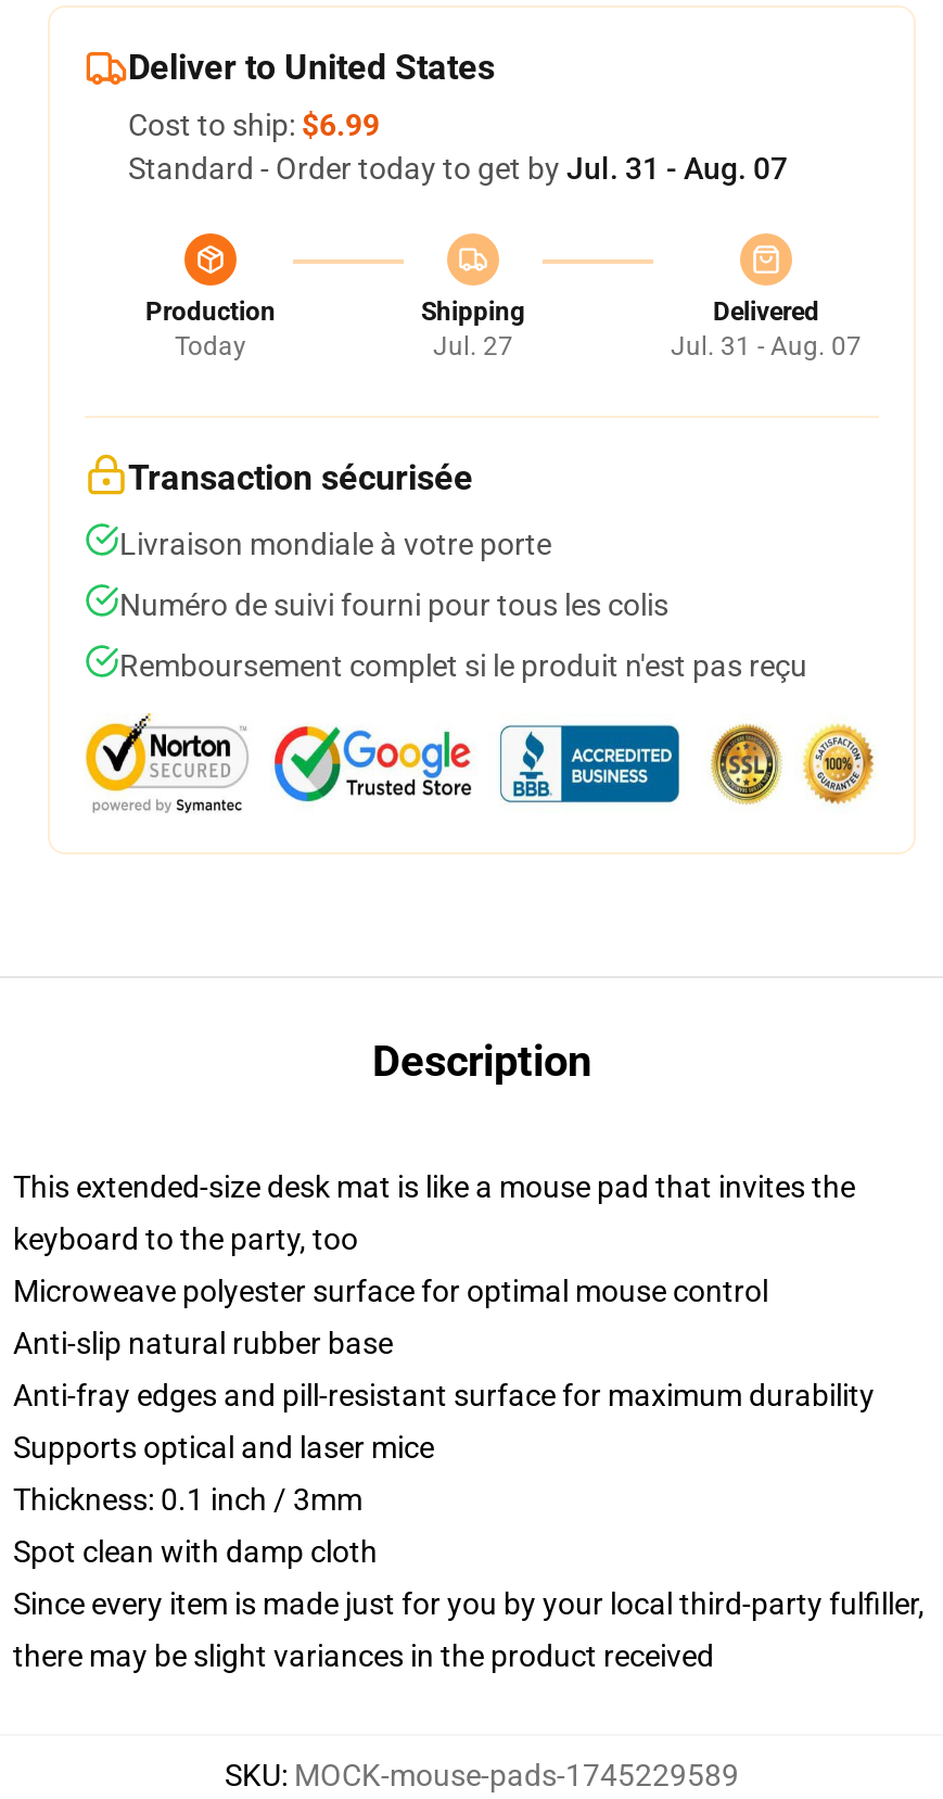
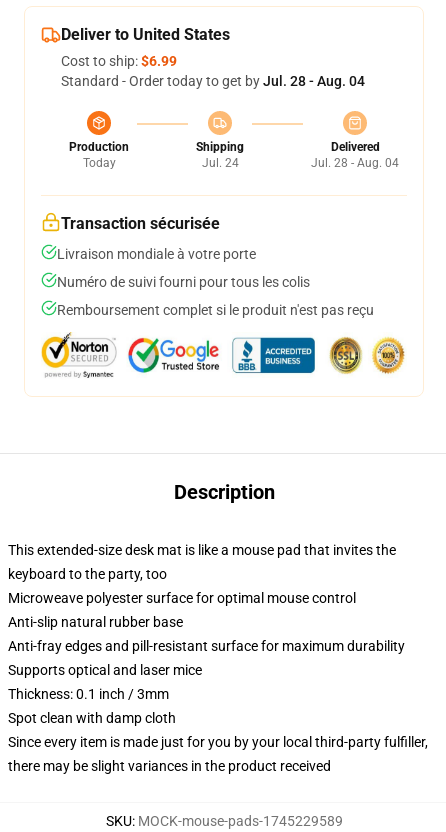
- Standard - Order today to get by Jul. 31 - Aug. 07
+ Standard - Order today to get by Jul. 28 - Aug. 04

- Jul. 27
+ Jul. 24

- Jul. 31 - Aug. 07
+ Jul. 28 - Aug. 04
